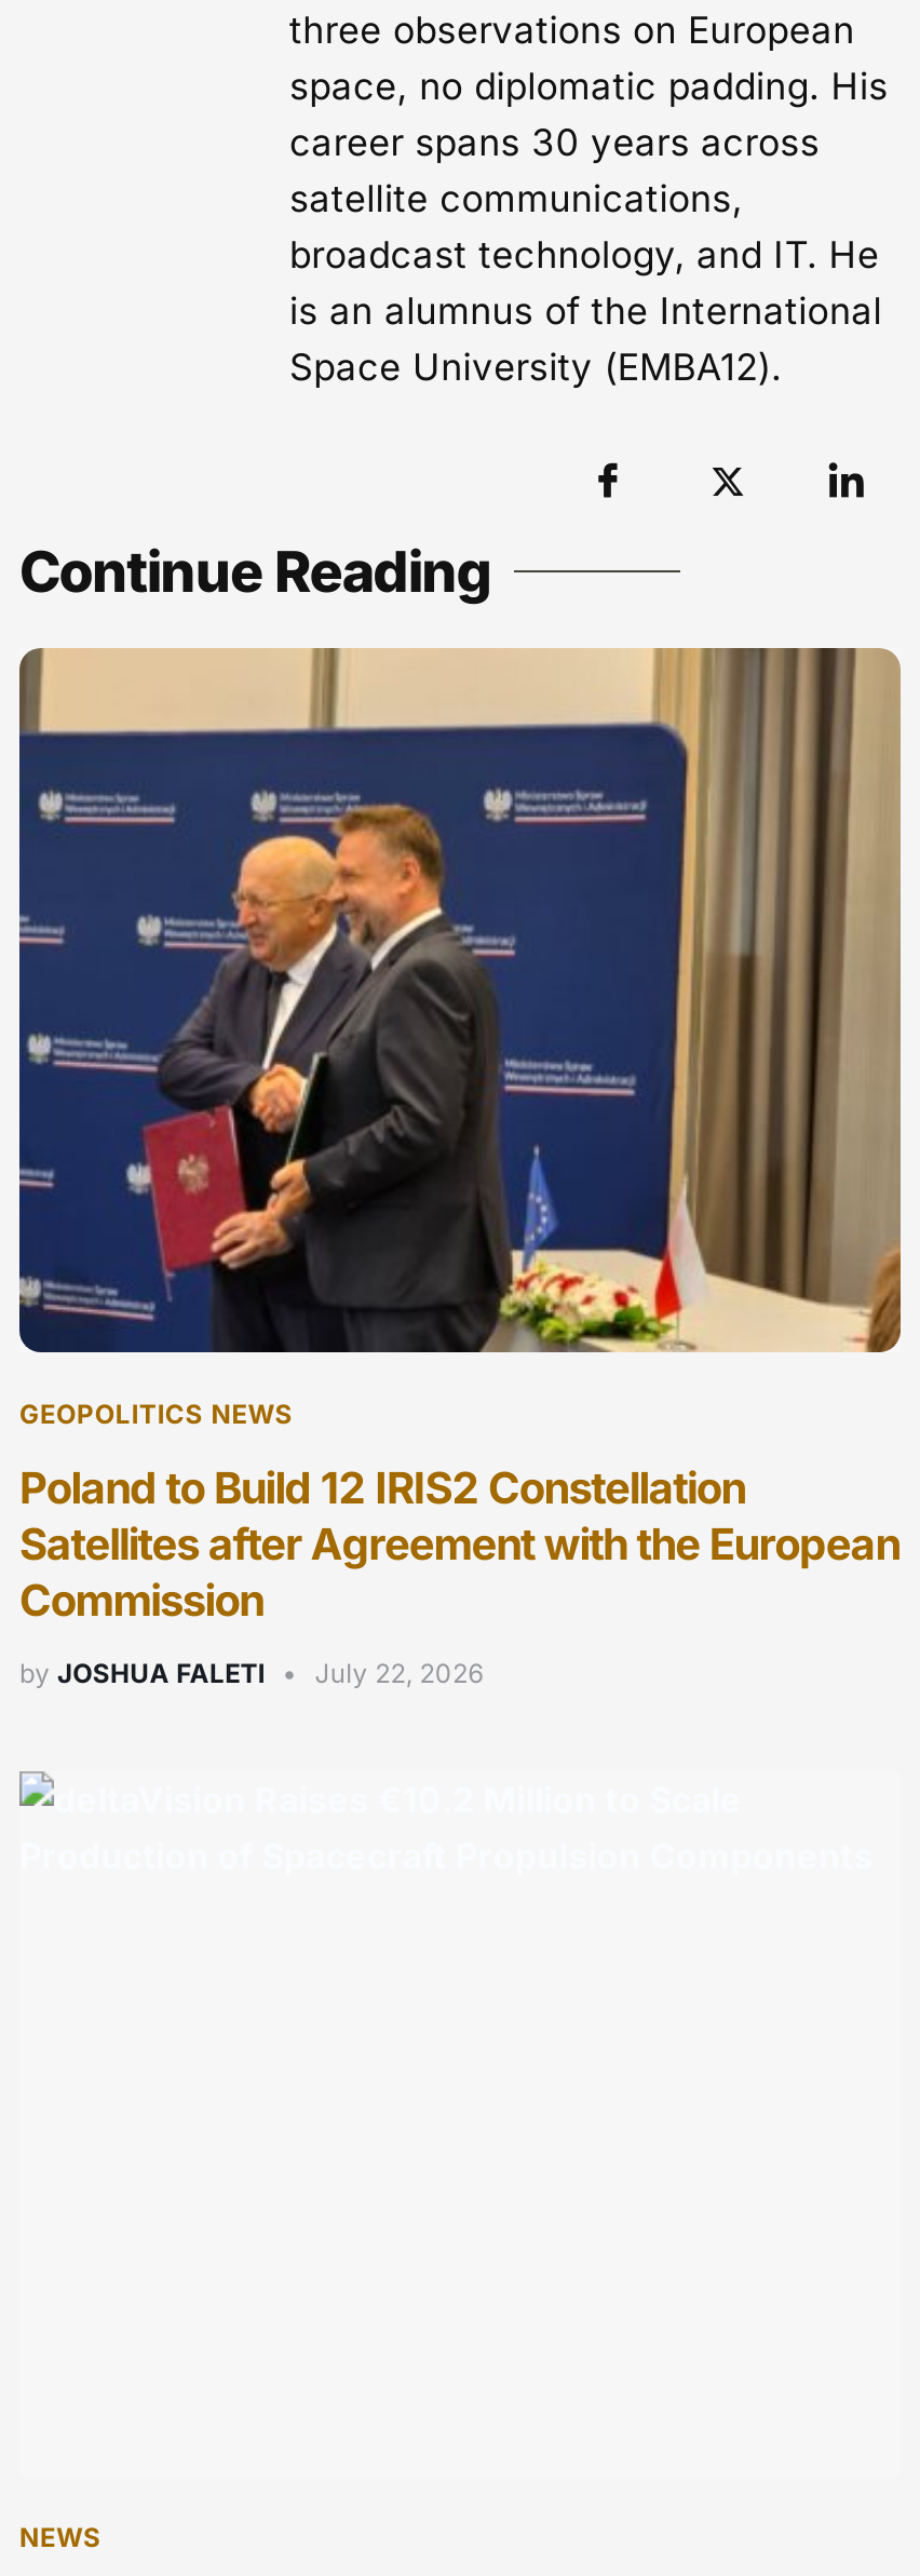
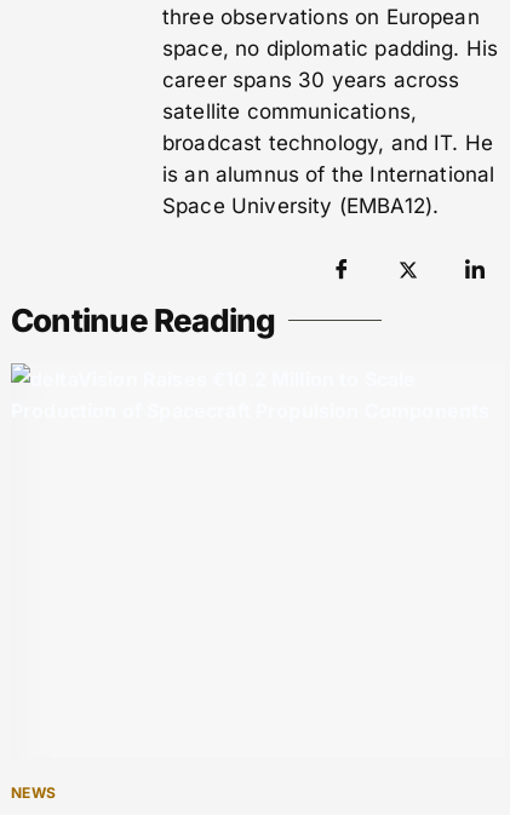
- [image]
- GEOPOLITICS NEWS
- Poland to Build 12 IRIS2 Constellation
- Satellites after Agreement with the European
- Commission
- by JOSHUA FALETI
- July 22, 2026
